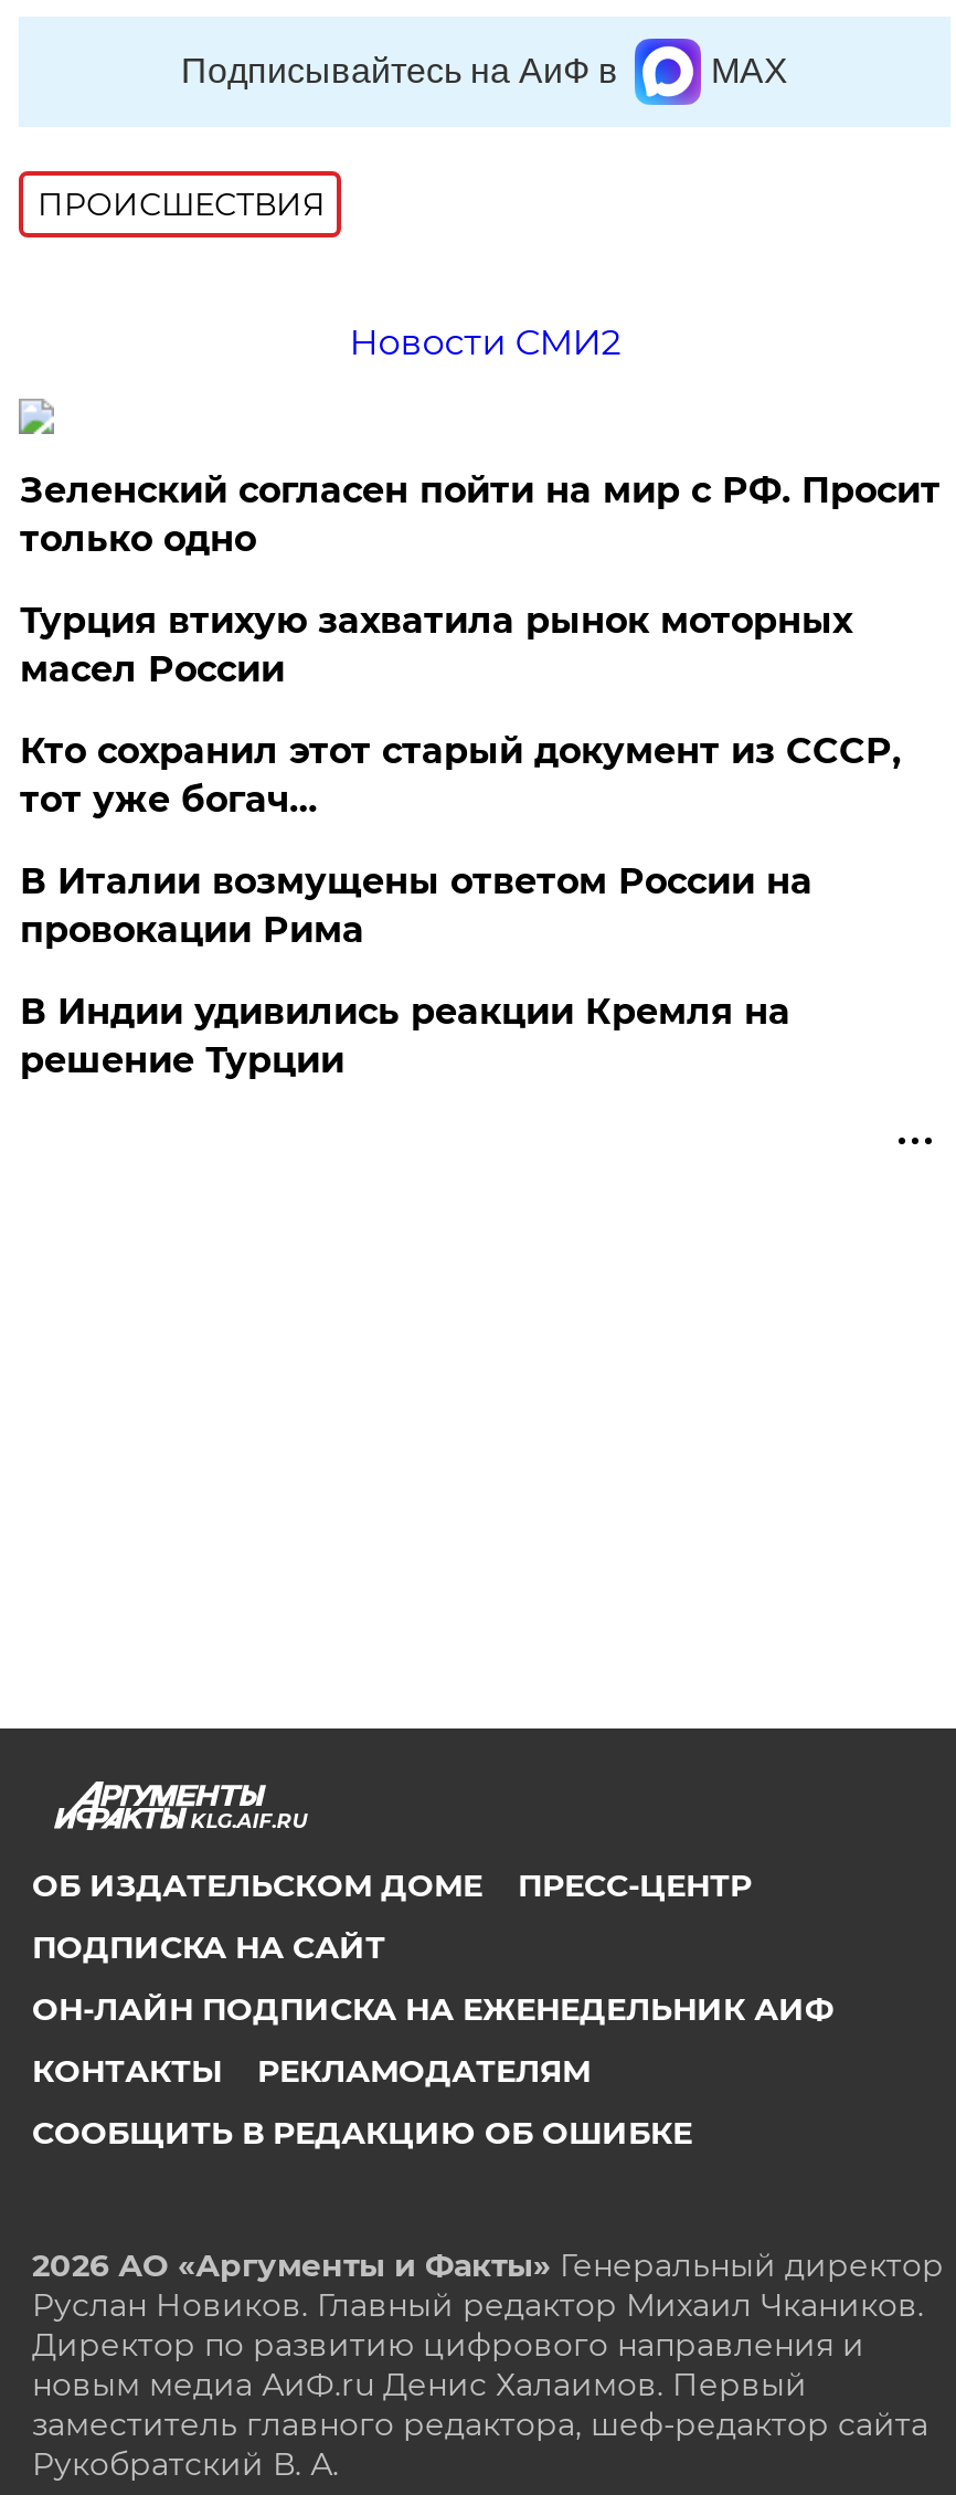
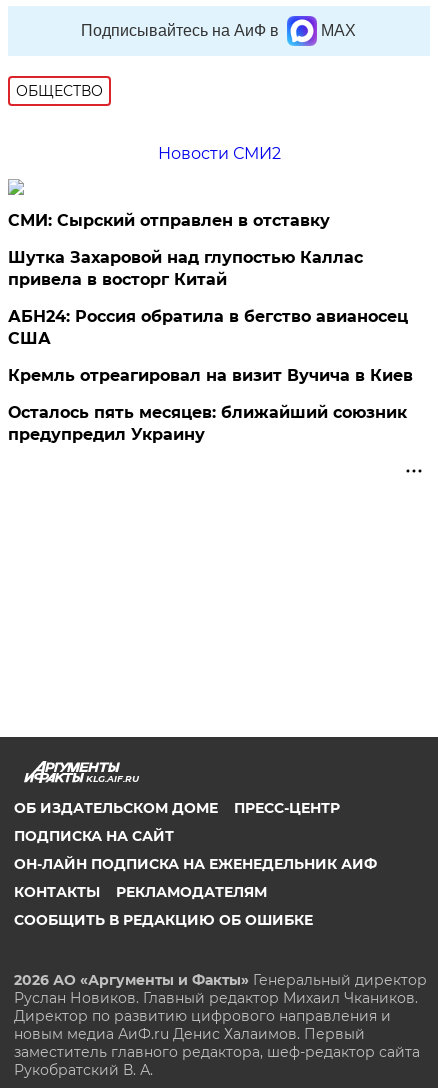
- ПРОИСШЕСТВИЯ
+ ОБЩЕСТВО

- Зеленский согласен пойти на мир с РФ. Просит
- только одно
+ СМИ: Сырский отправлен в отставку

- Турция втихую захватила рынок моторных
- масел России
+ Шутка Захаровой над глупостью Каллас
+ привела в восторг Китай

- Кто сохранил этот старый документ из СССР,
- тот уже богач…
+ АБН24: Россия обратила в бегство авианосец
+ США

- В Италии возмущены ответом России на
- провокации Рима
+ Кремль отреагировал на визит Вучича в Киев

- В Индии удивились реакции Кремля на
- решение Турции
+ Осталось пять месяцев: ближайший союзник
+ предупредил Украину
